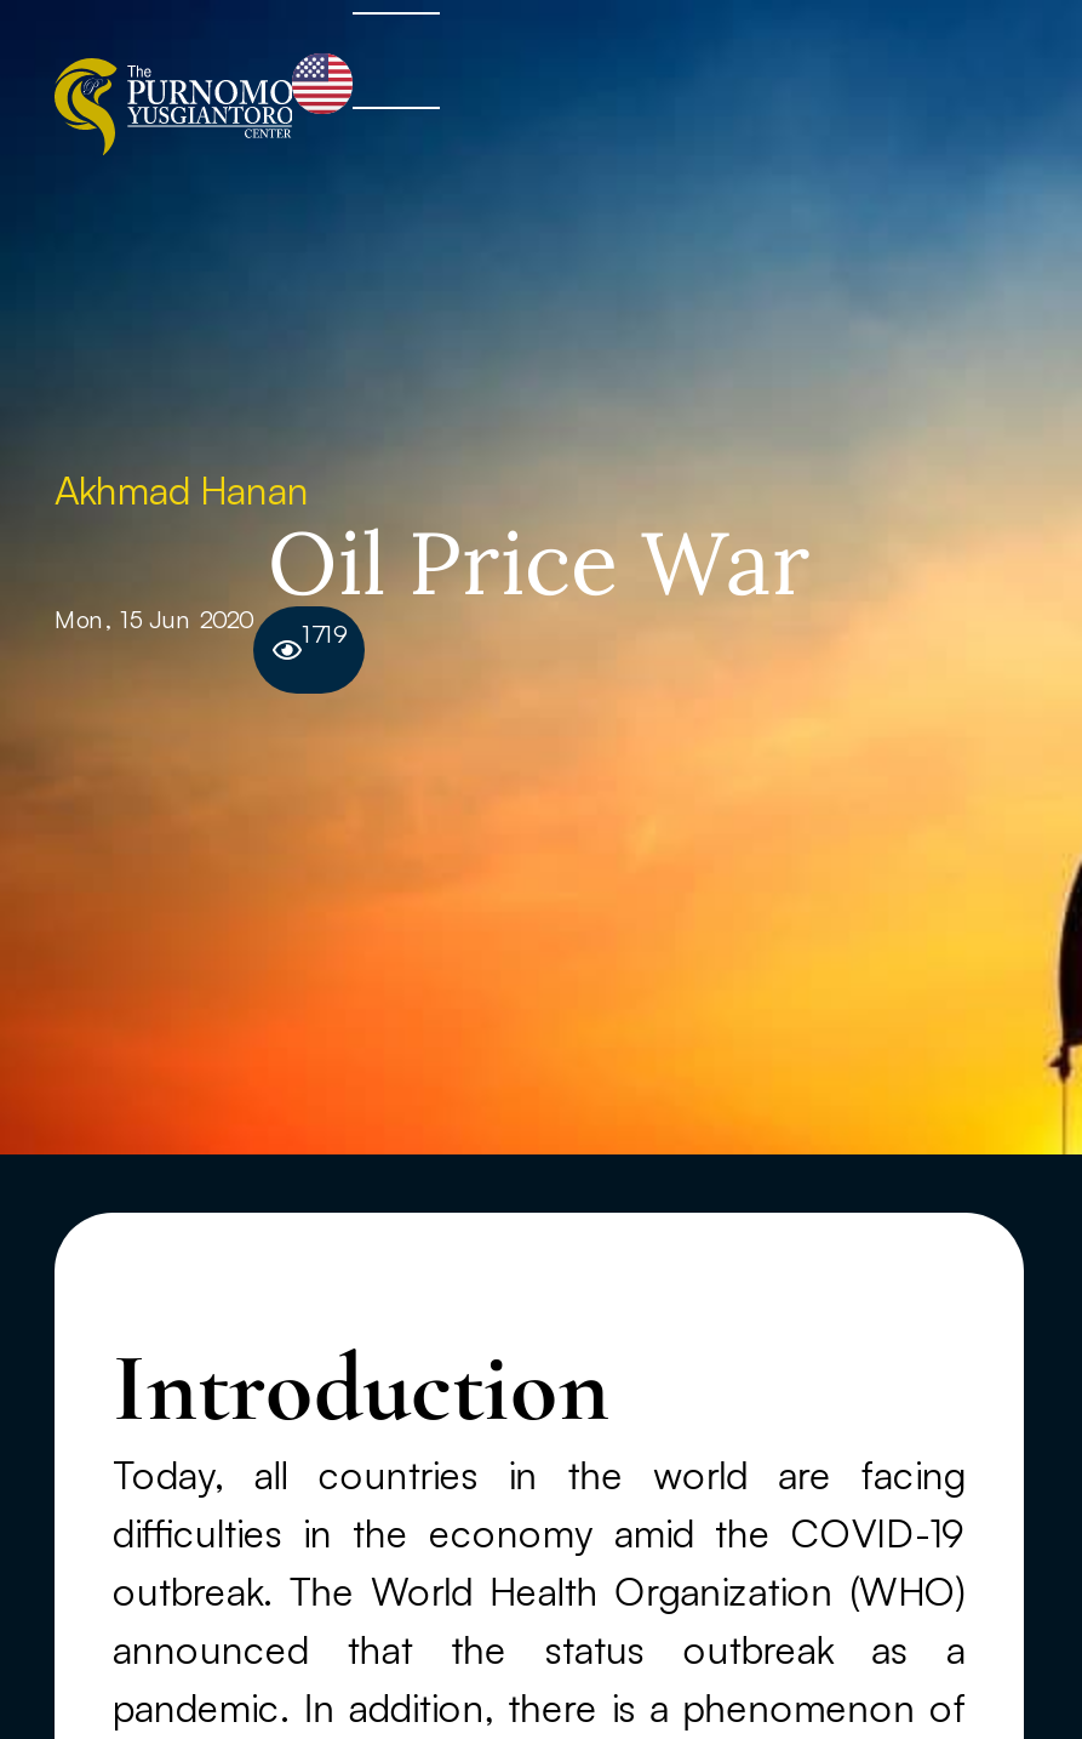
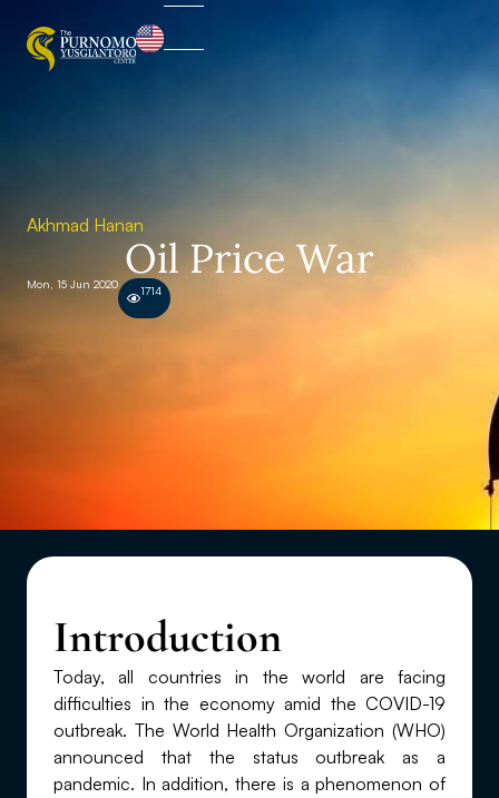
- Mon, 15 Jun 2020 Oil Price War 1719
+ Mon, 15 Jun 2020 Oil Price War 1714
